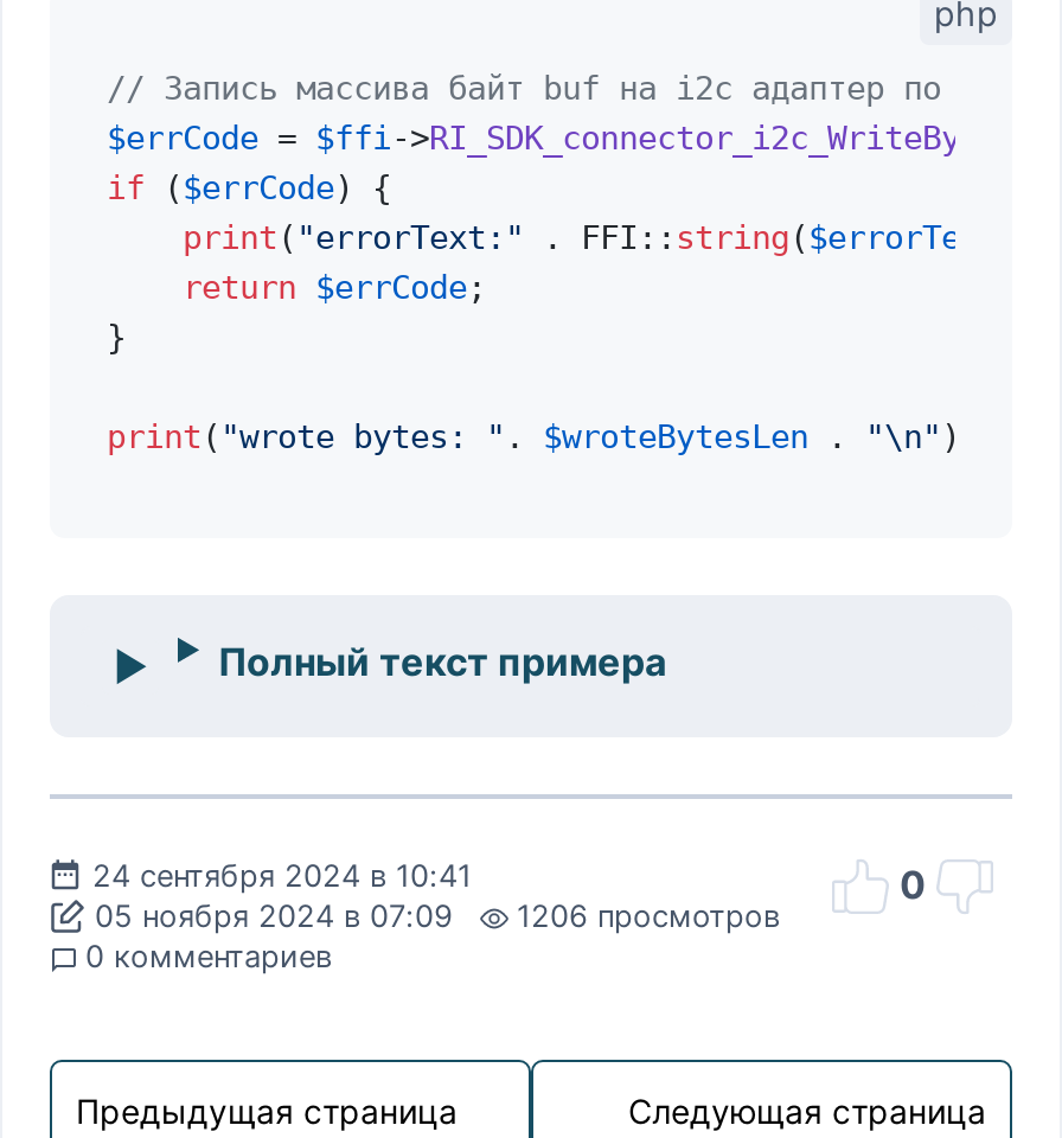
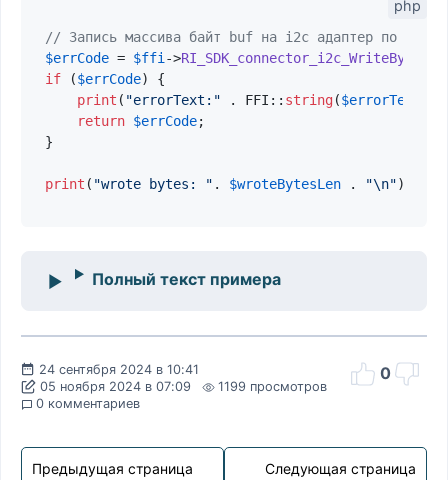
- 05 ноября 2024 в 07:09 1206 просмотров
+ 05 ноября 2024 в 07:09 1199 просмотров
